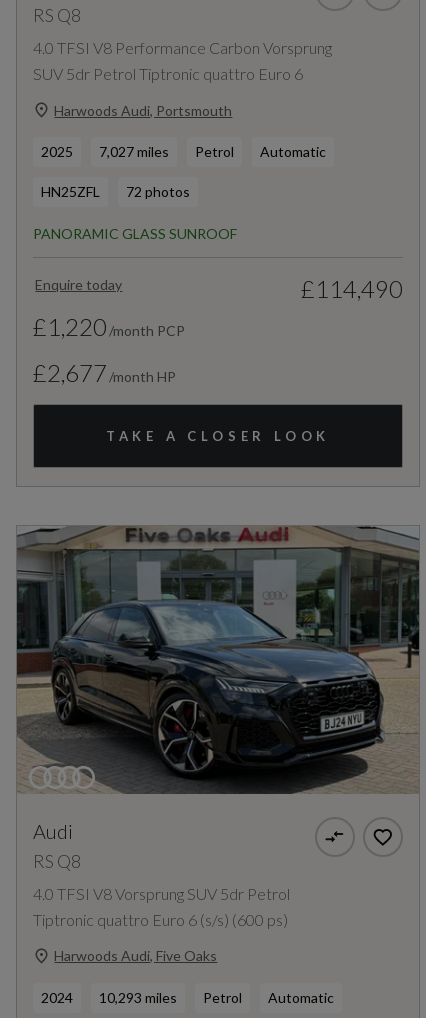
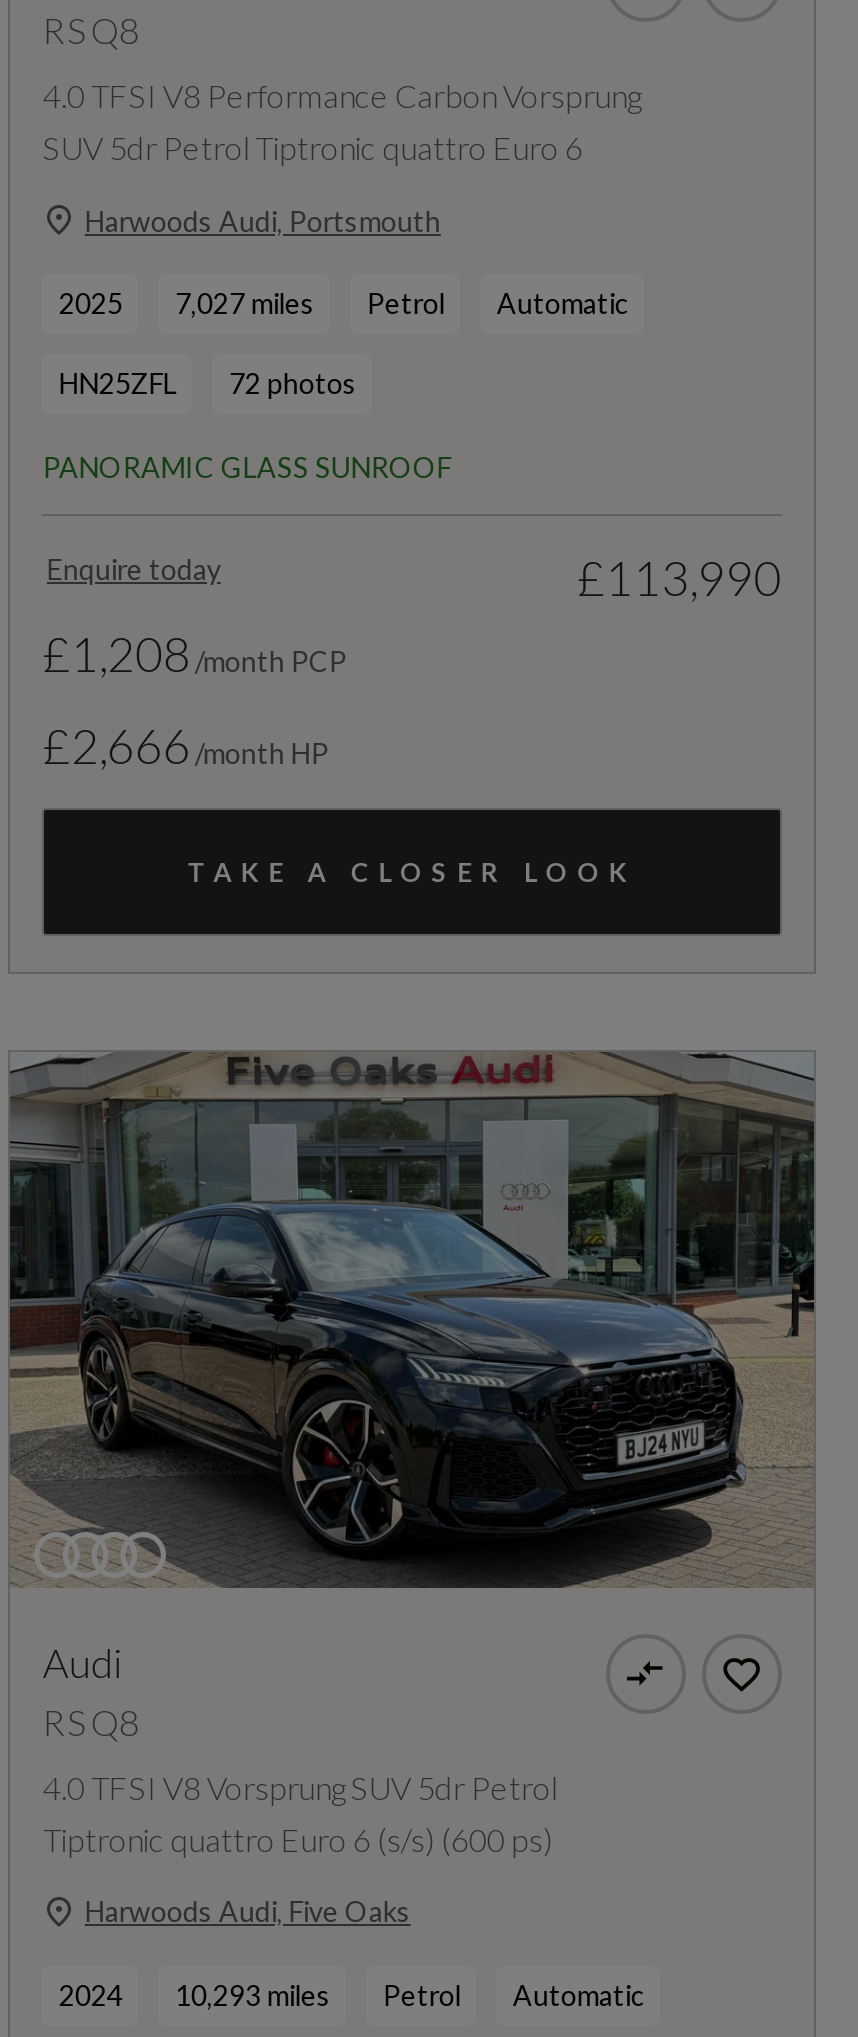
- £114,490
+ £113,990

- £1,220 /month PCP
+ £1,208 /month PCP

- £2,677 /month HP
+ £2,666 /month HP
